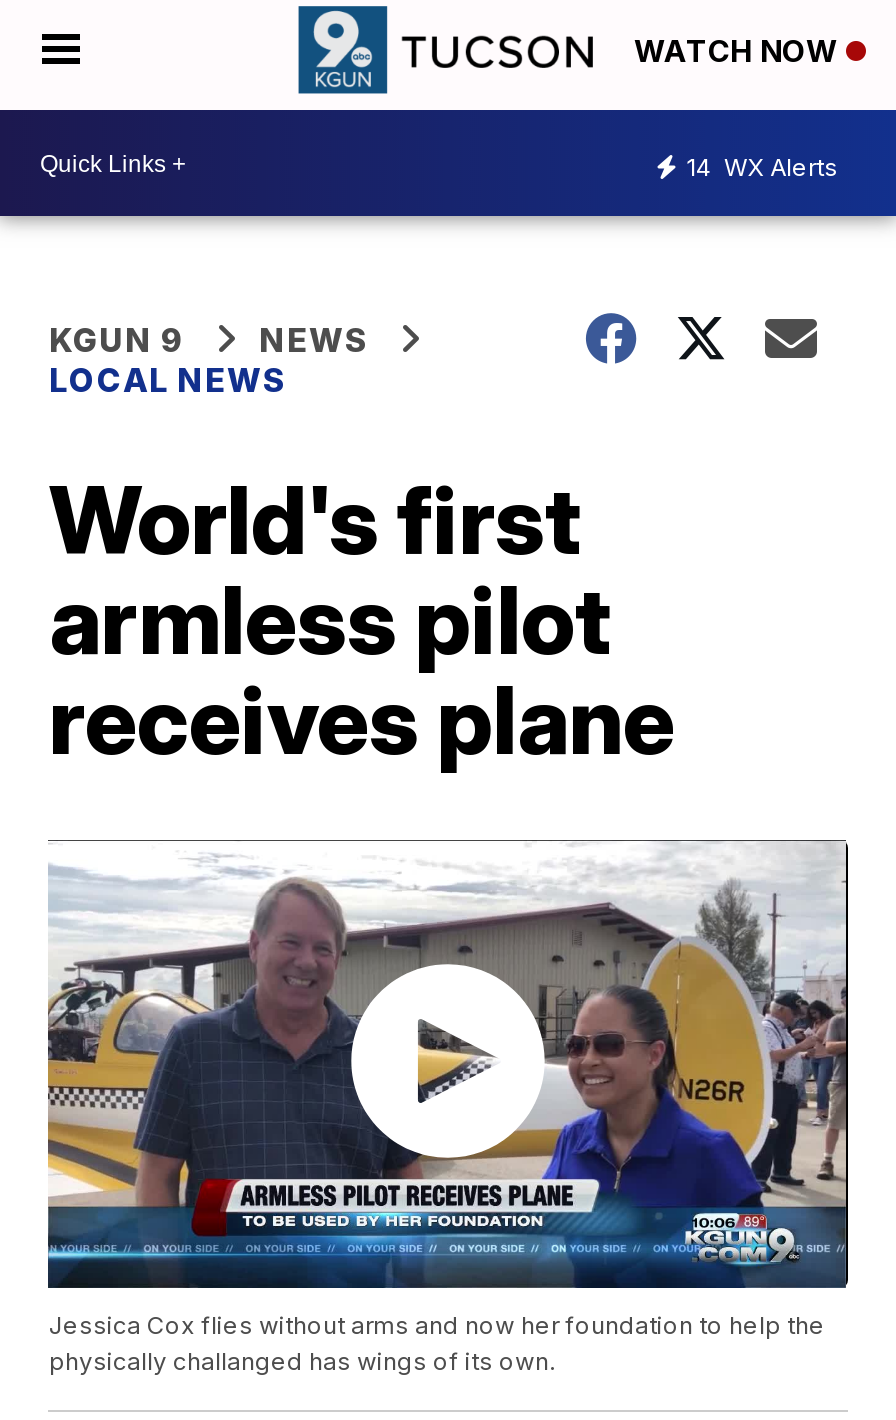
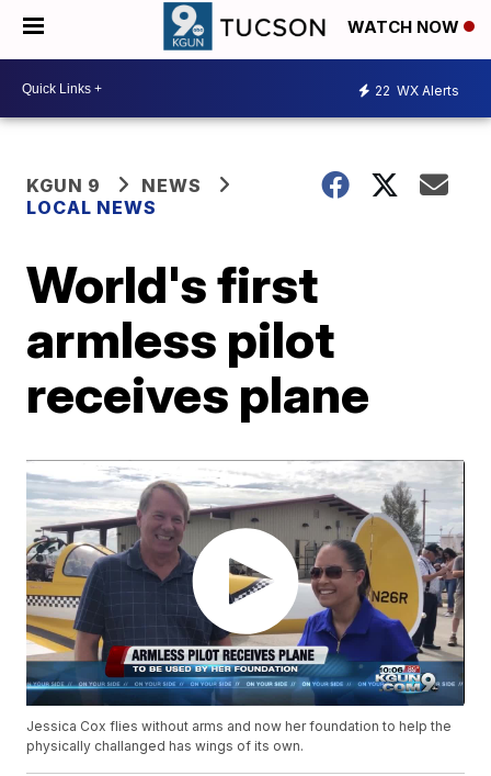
- 14 WX Alerts
+ 22 WX Alerts
